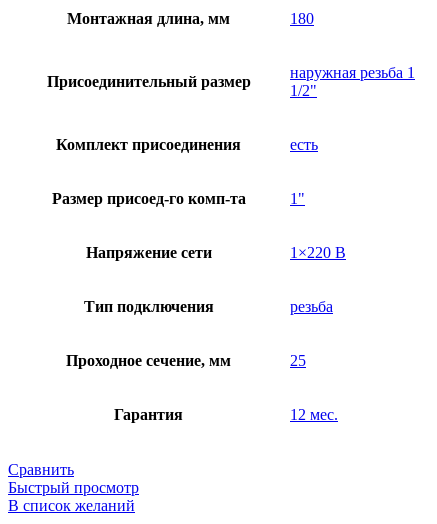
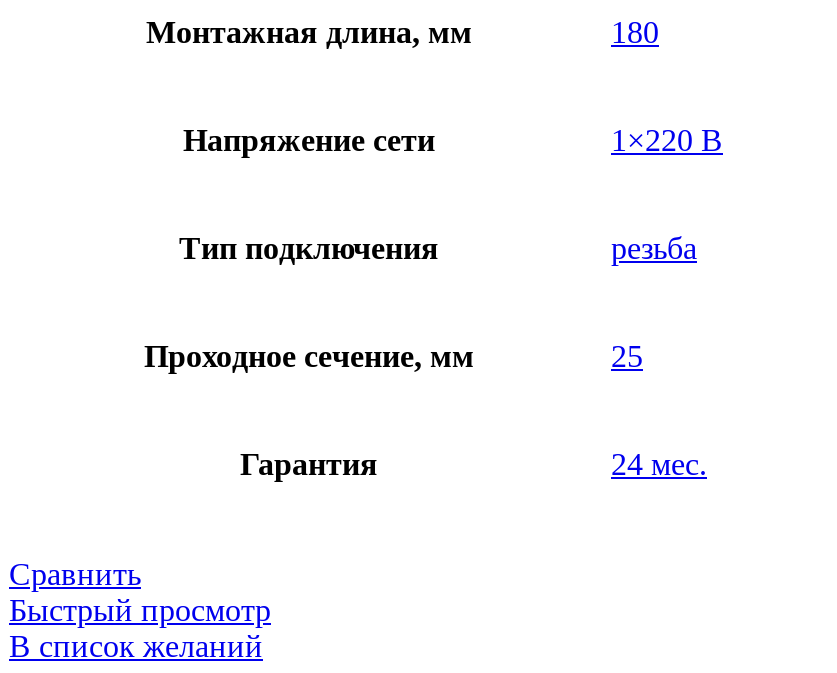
- наружная резьба 1
- 1/2"
- Комплект присоединения
- есть
- Размер присоед-го комп-та
- 1"

- Присоединительный размер

- 12 мес.
+ 24 мес.
